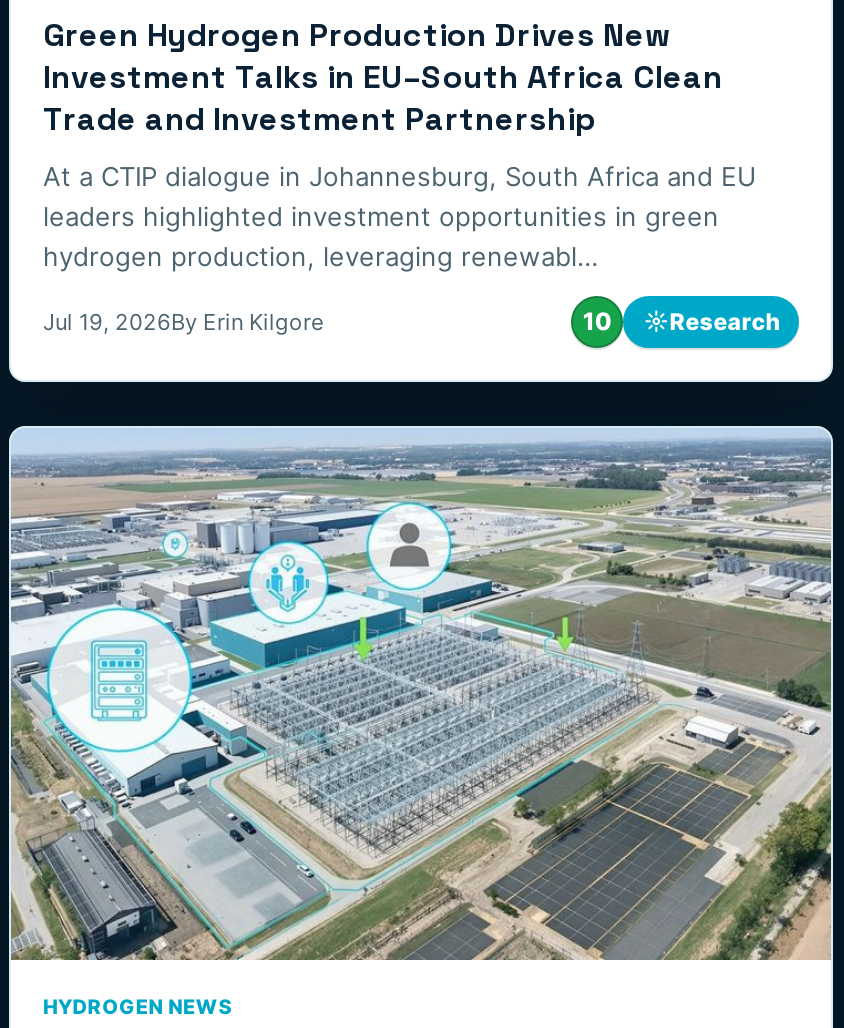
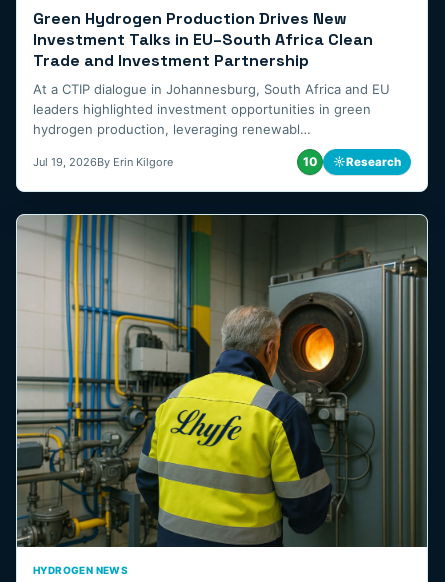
- [image]
+ [image]
